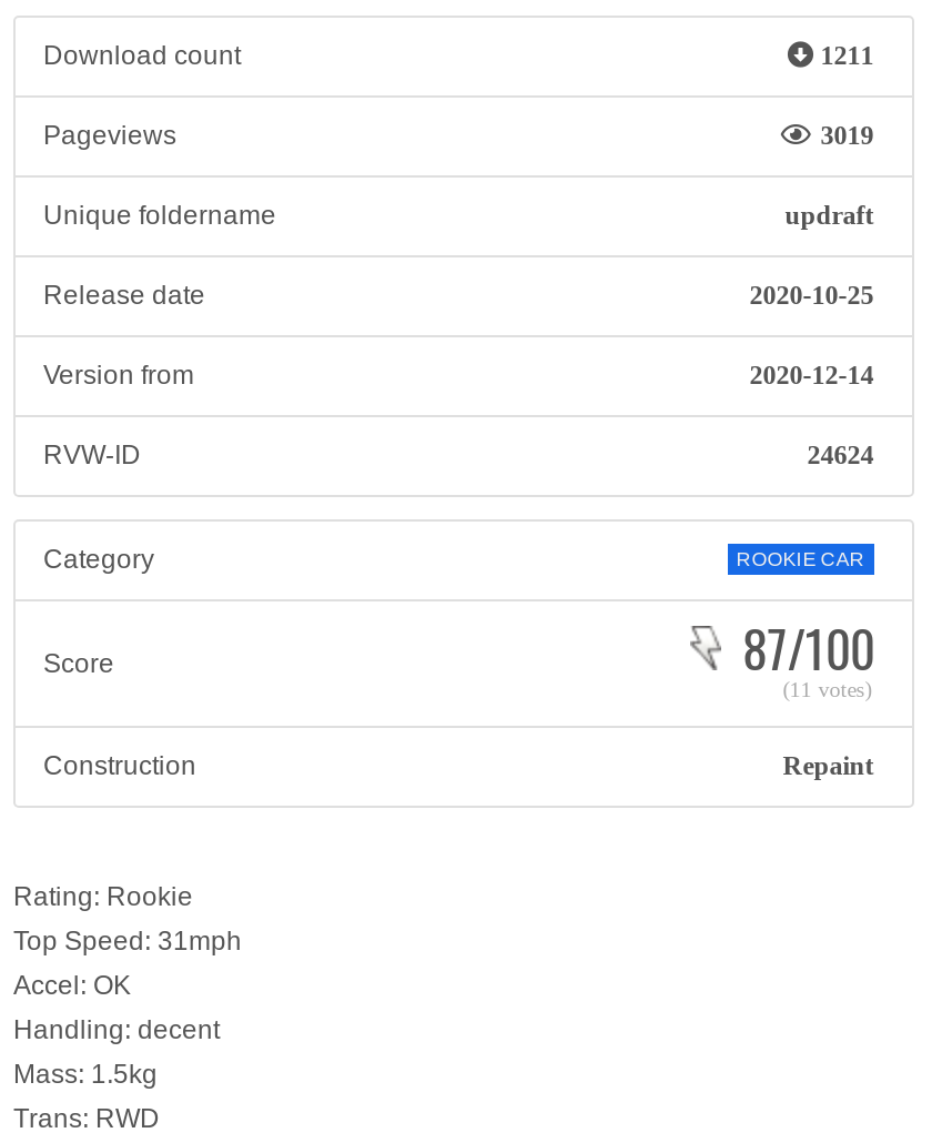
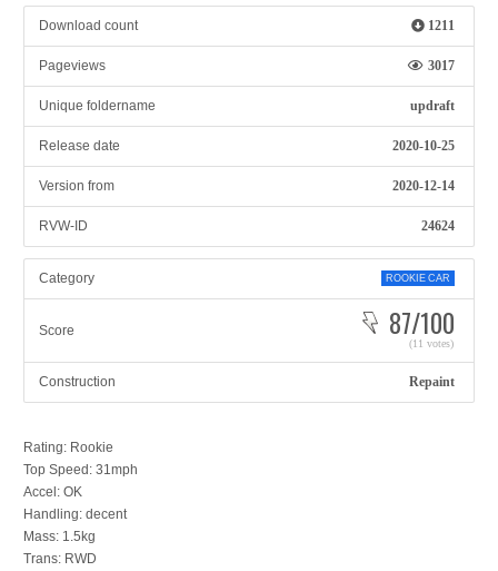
- 3019
+ 3017
